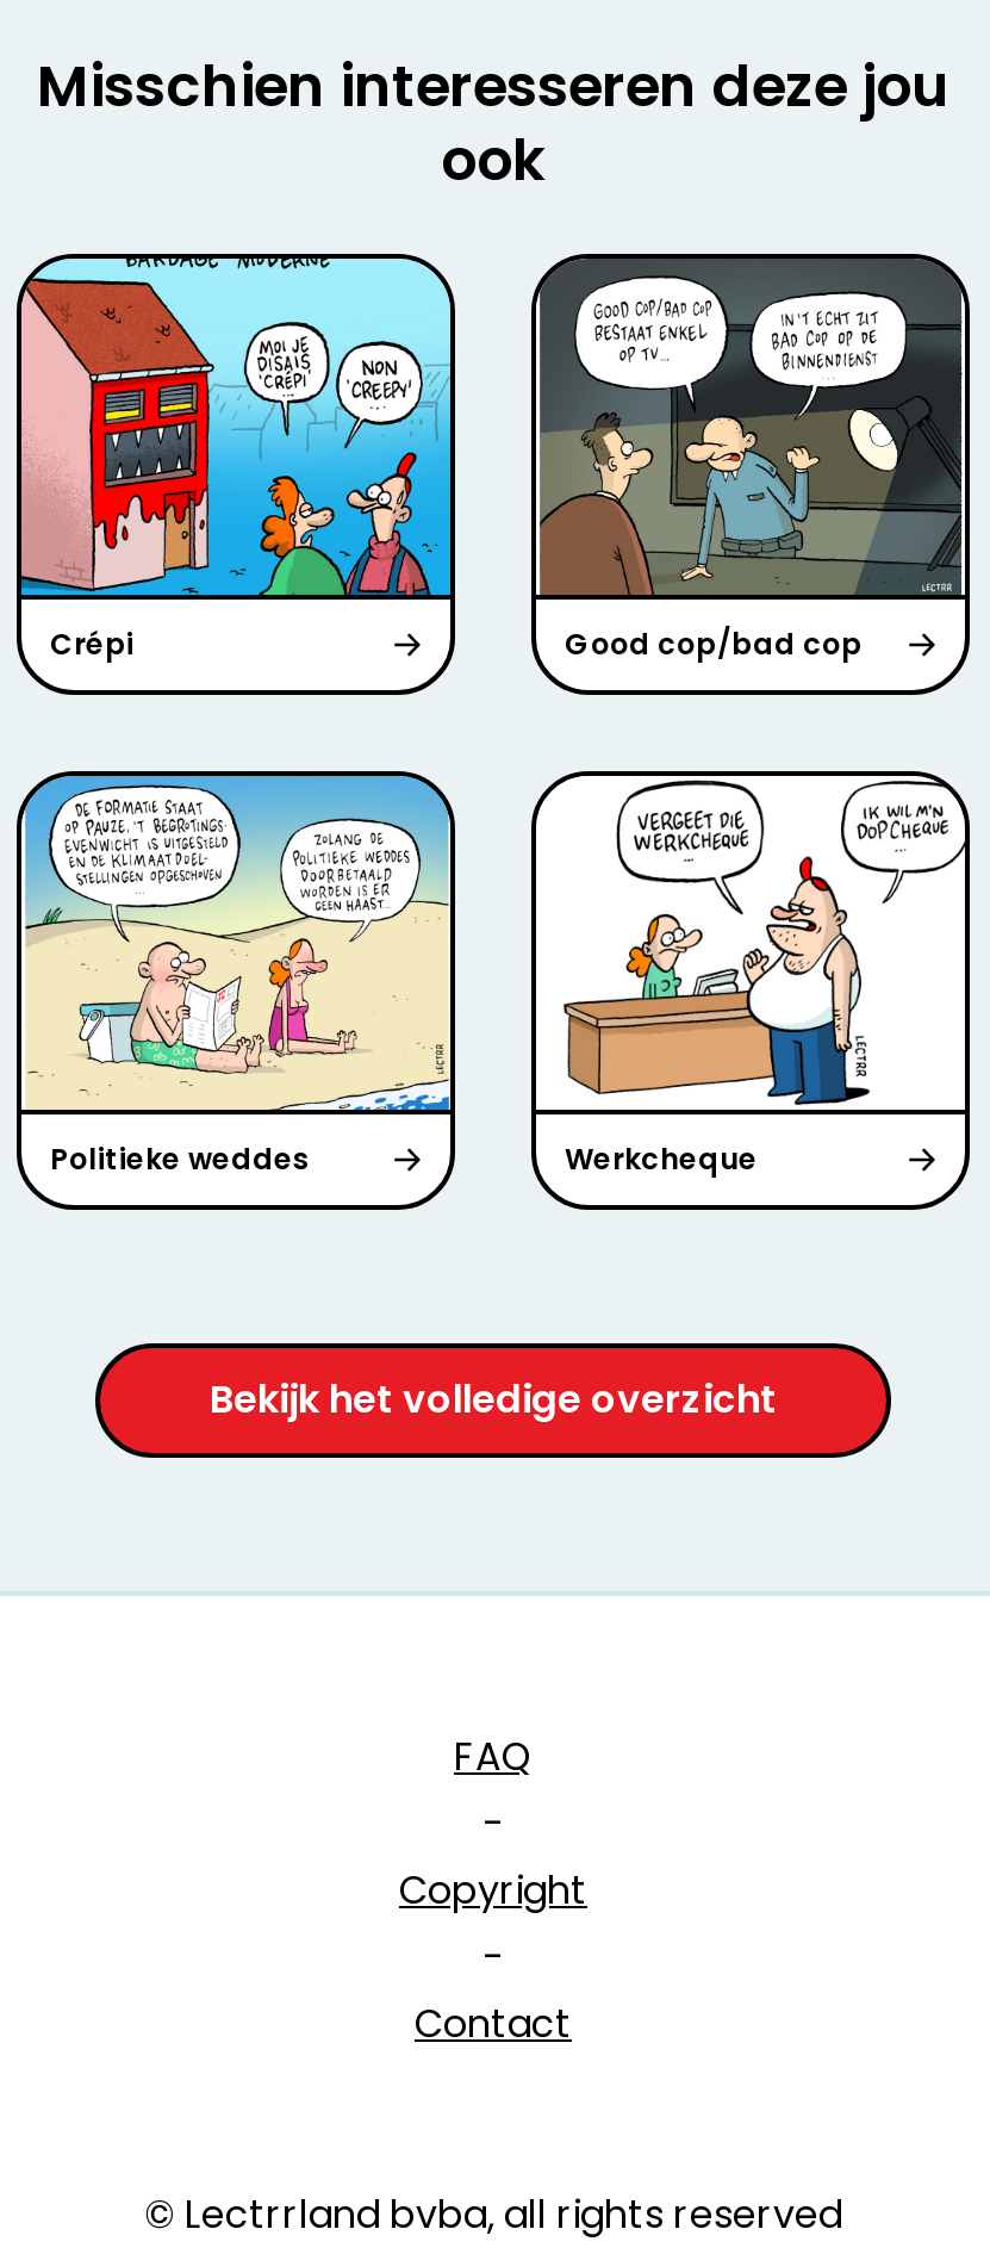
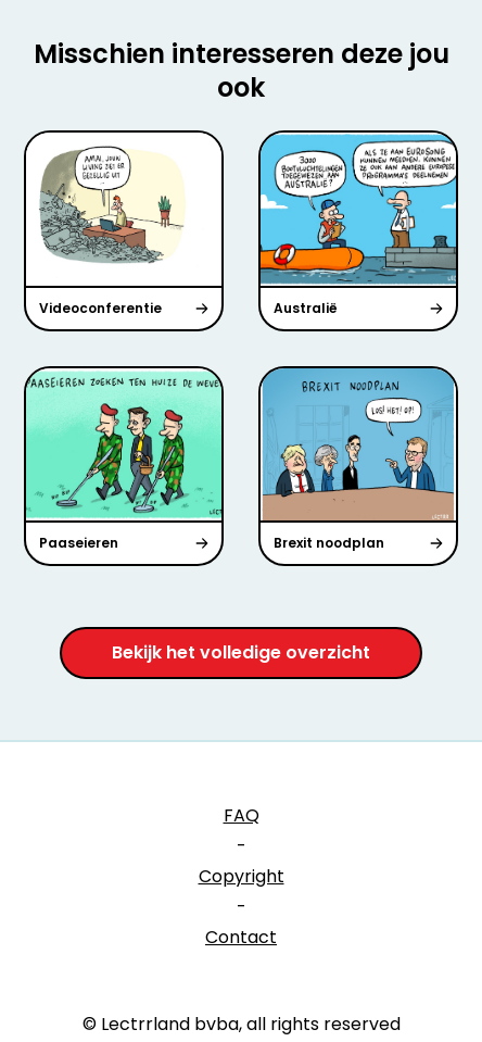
- [image]
- Crépi
- Good cop/bad cop
+ [image]
+ Videoconferentie
+ Australië

- [image]
+ [image]

- [image]
- Politieke weddes
- Werkcheque
+ [image]
+ Paaseieren
+ Brexit noodplan

- [image]
+ [image]
